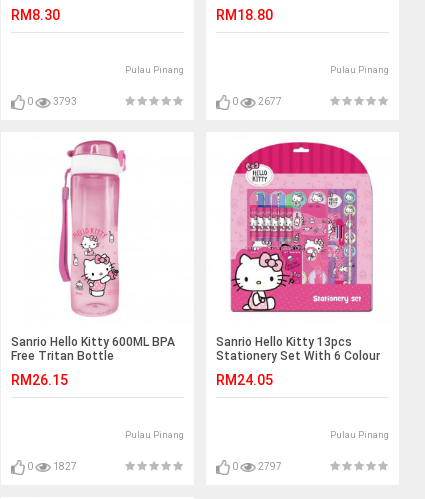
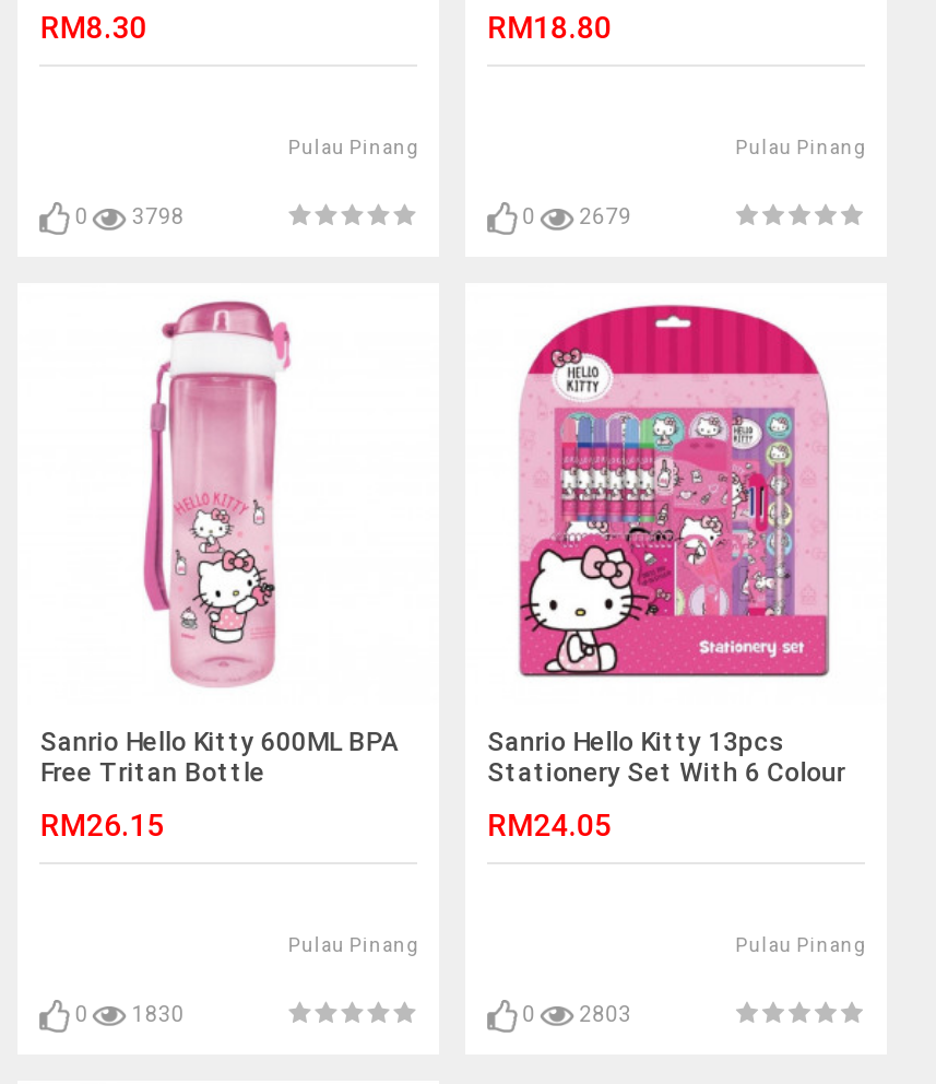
- 0 3793
+ 0 3798

- 0 2677
+ 0 2679

- 0 1827
+ 0 1830

- 0 2797
+ 0 2803
